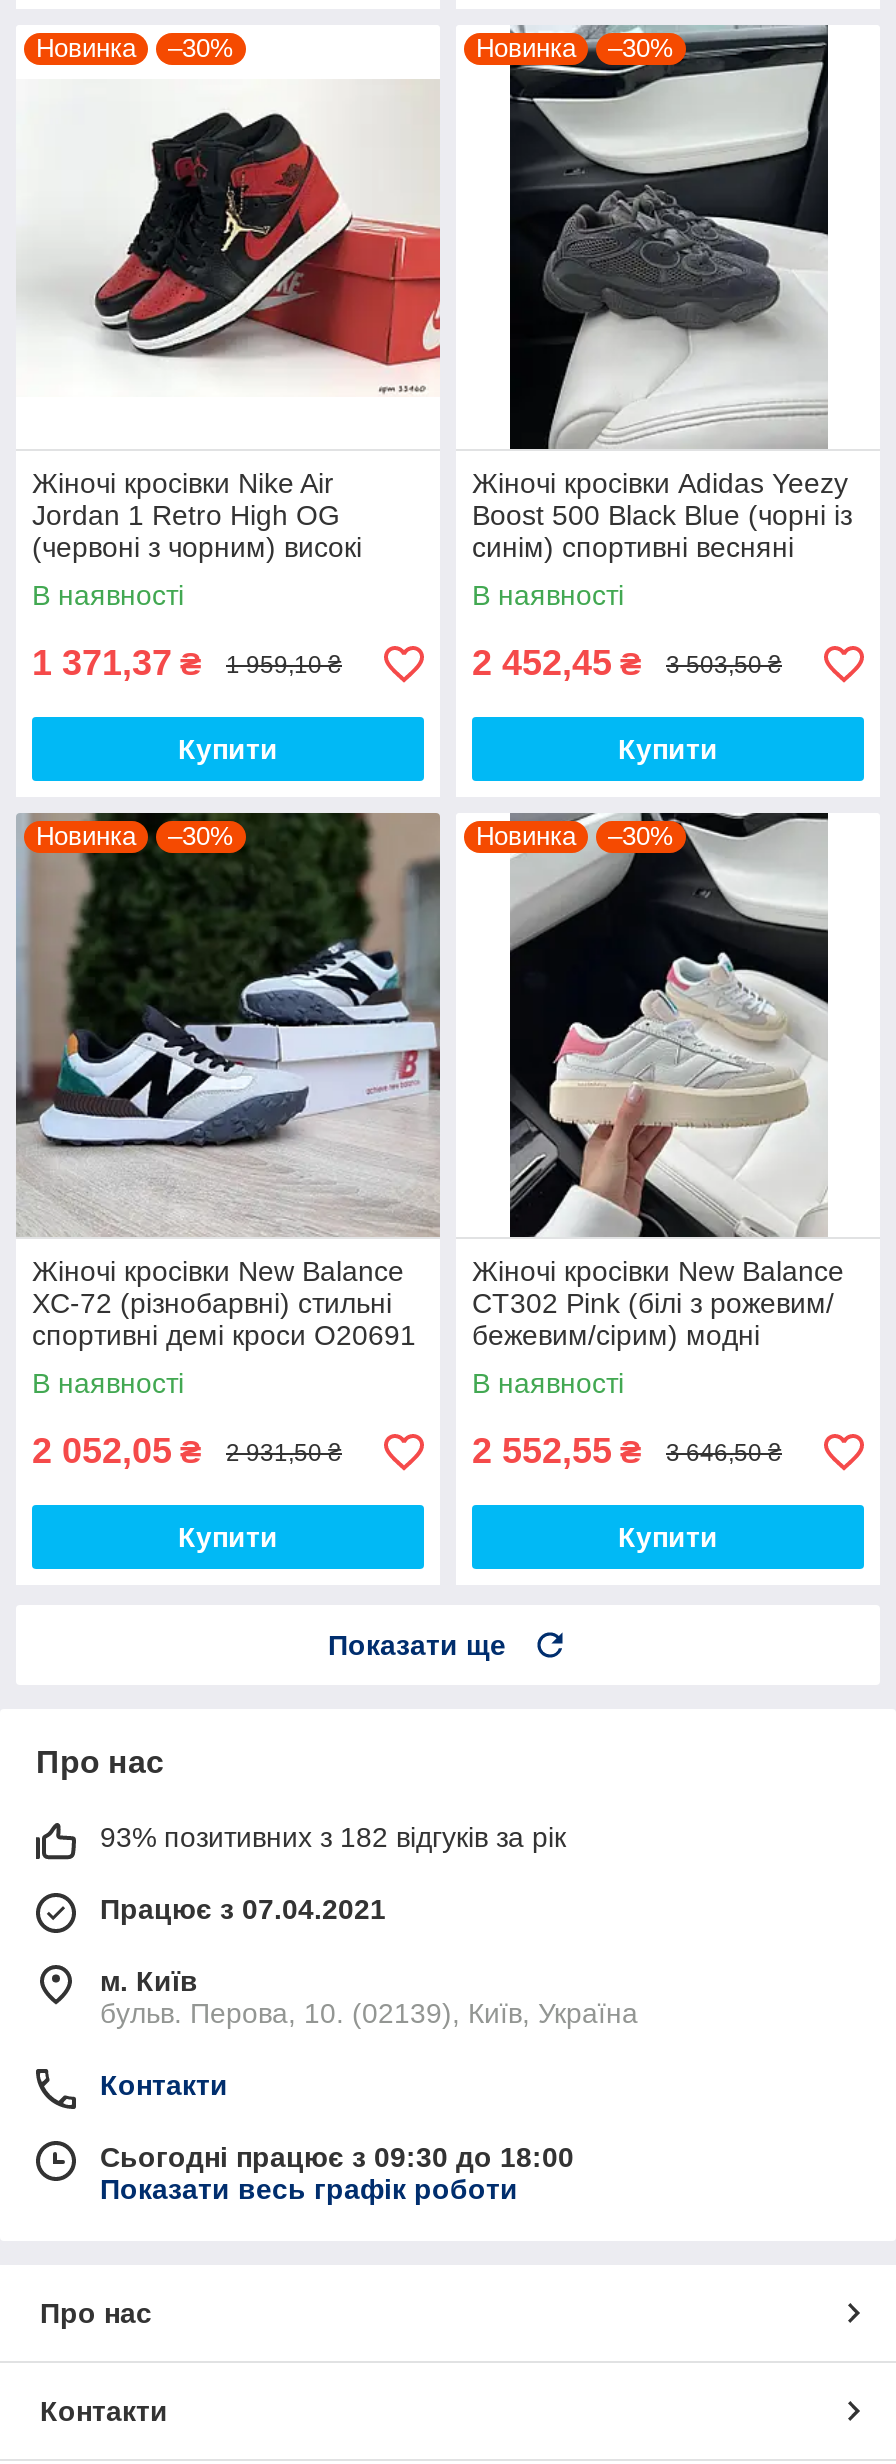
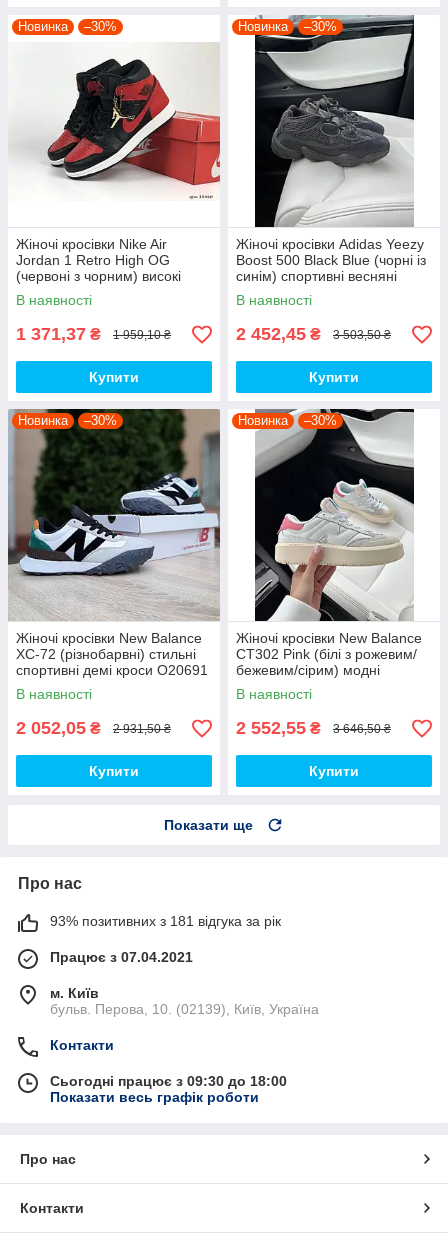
- 93% позитивних з 182 відгуків за рік
+ 93% позитивних з 181 відгука за рік
